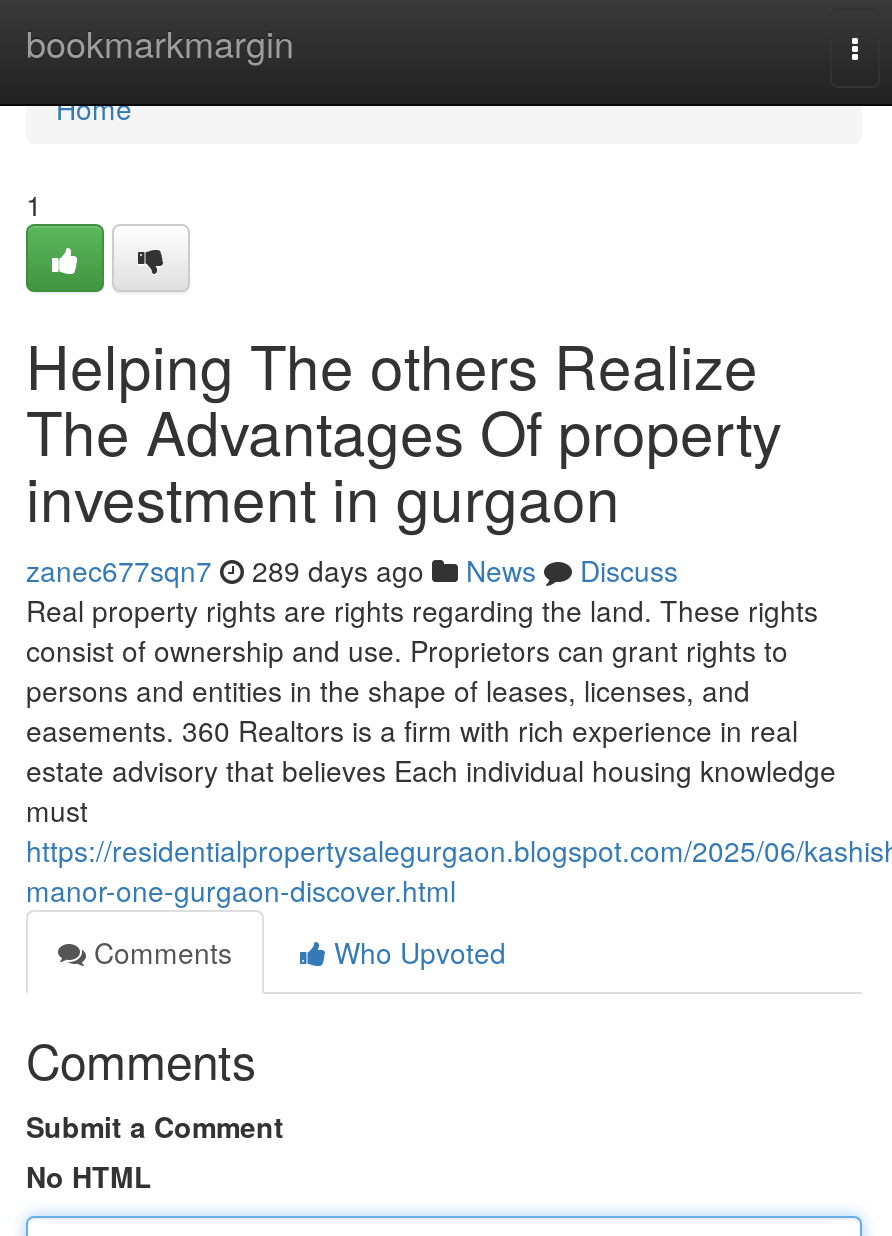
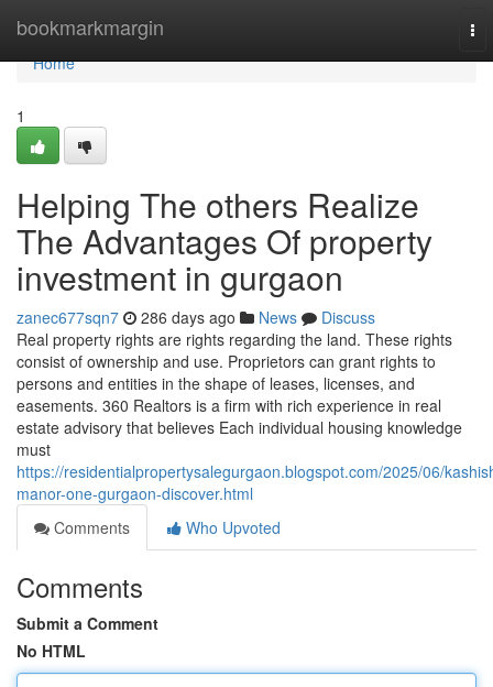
- zanec677sqn7 289 days ago News Discuss
+ zanec677sqn7 286 days ago News Discuss
